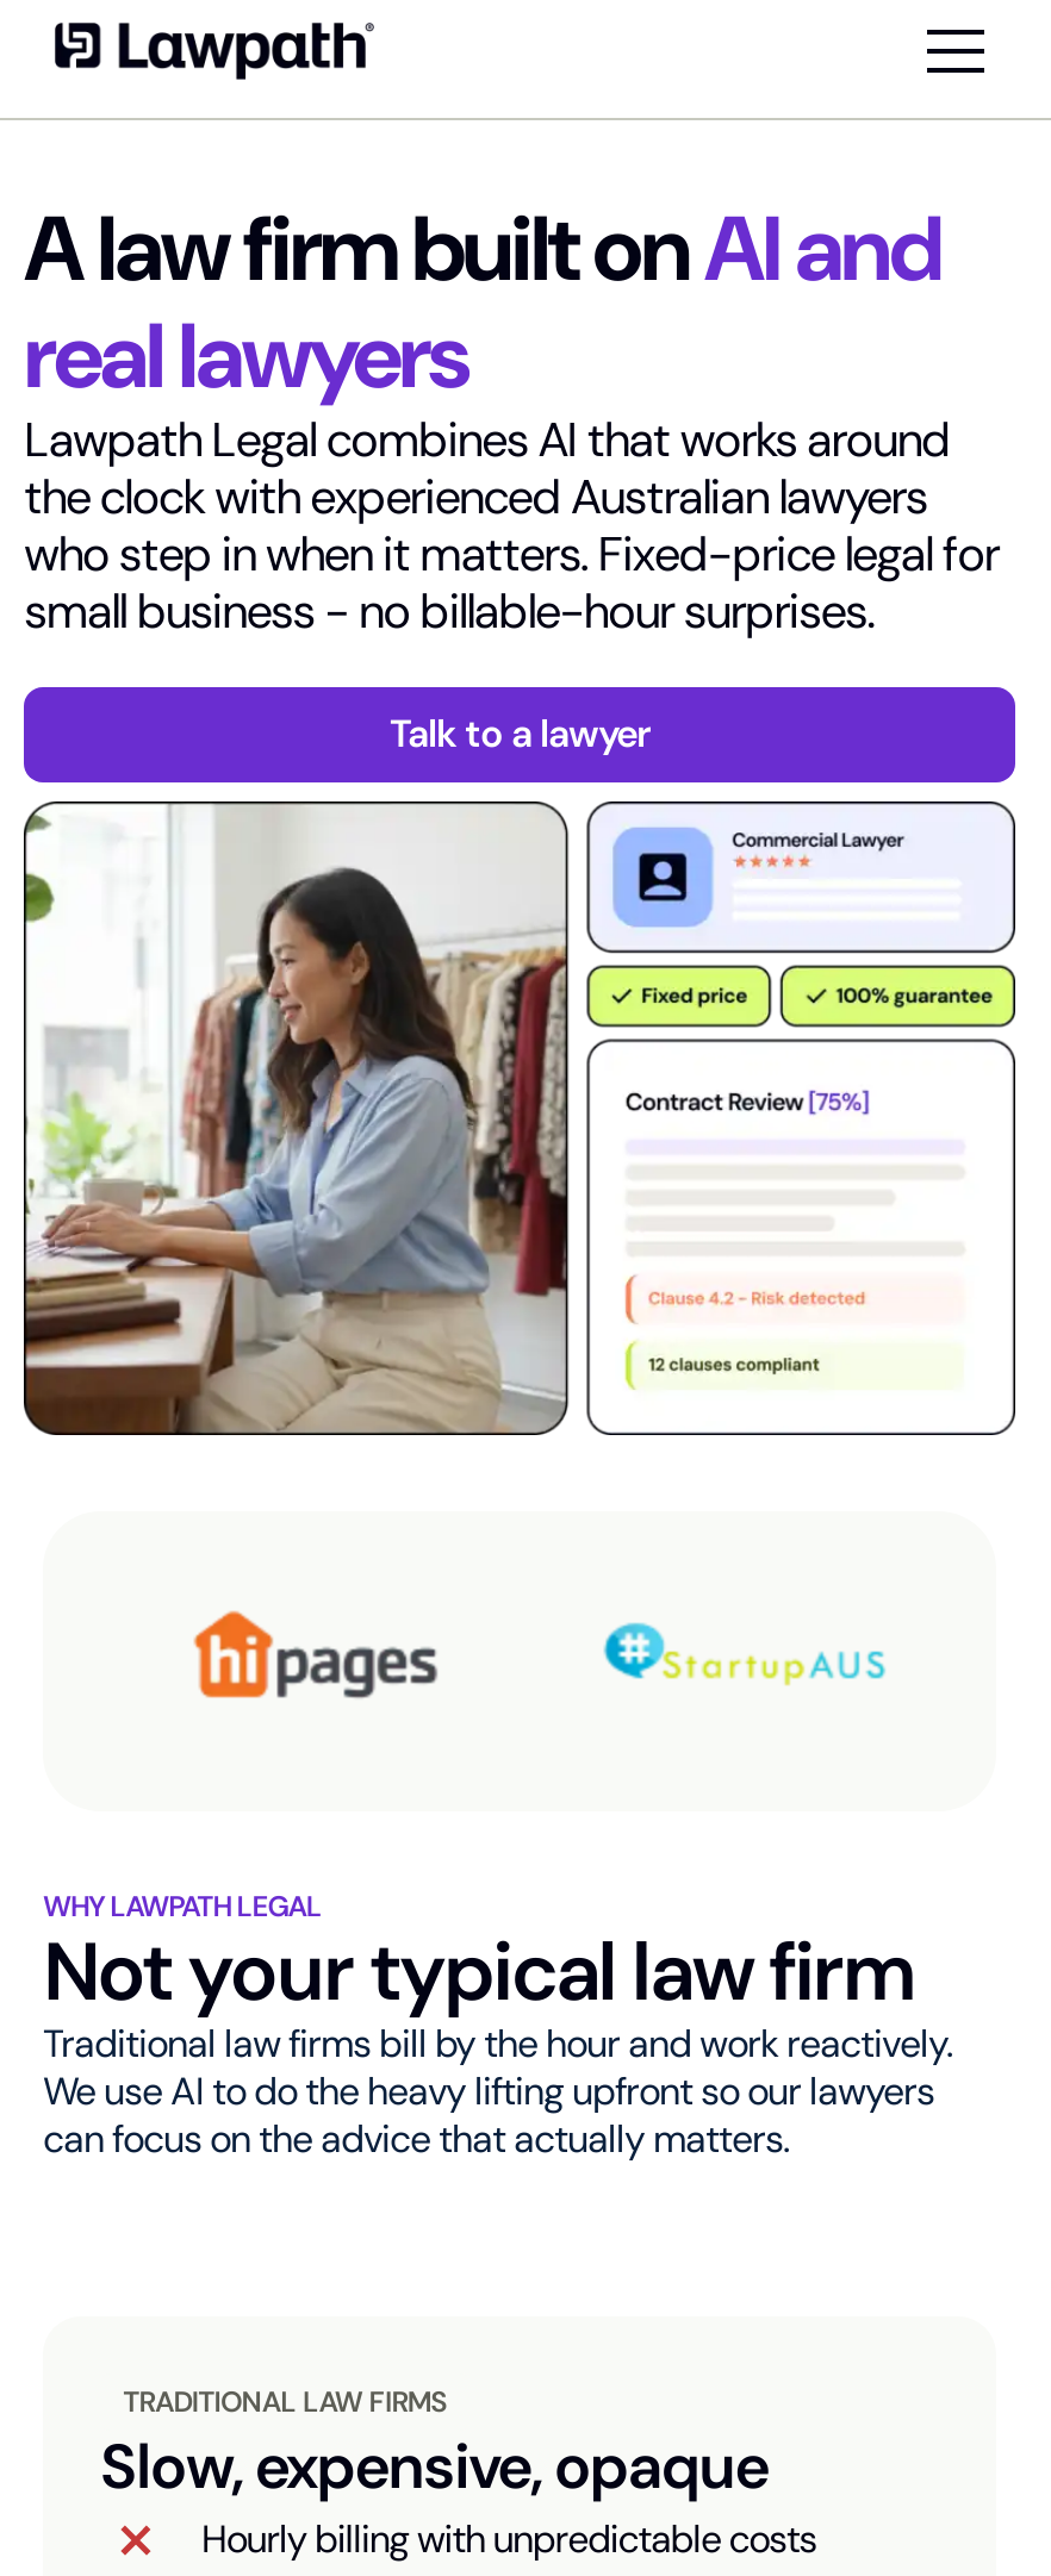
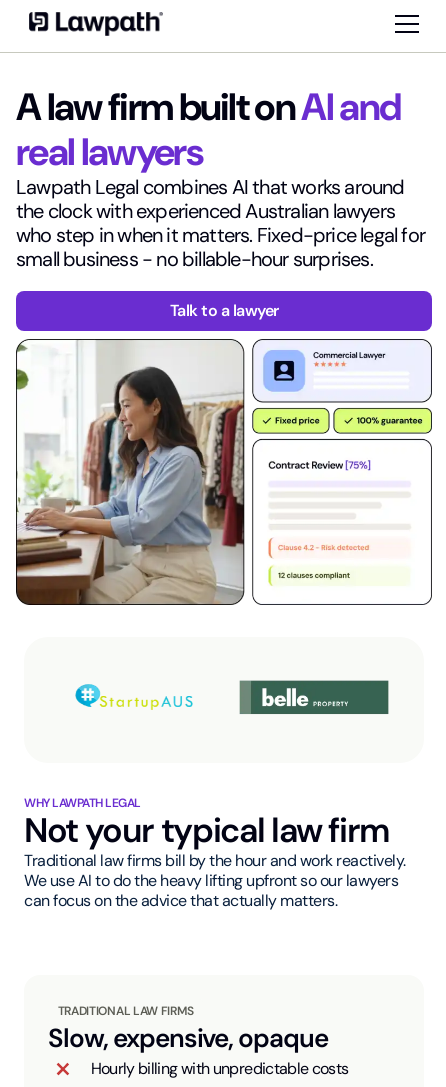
- [image]
+ [image]

- [image]
+ [image]
